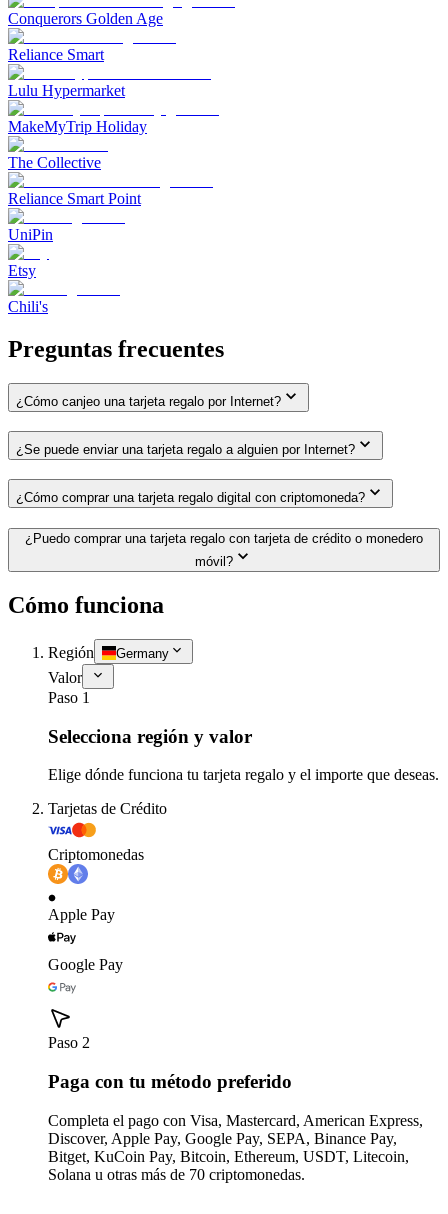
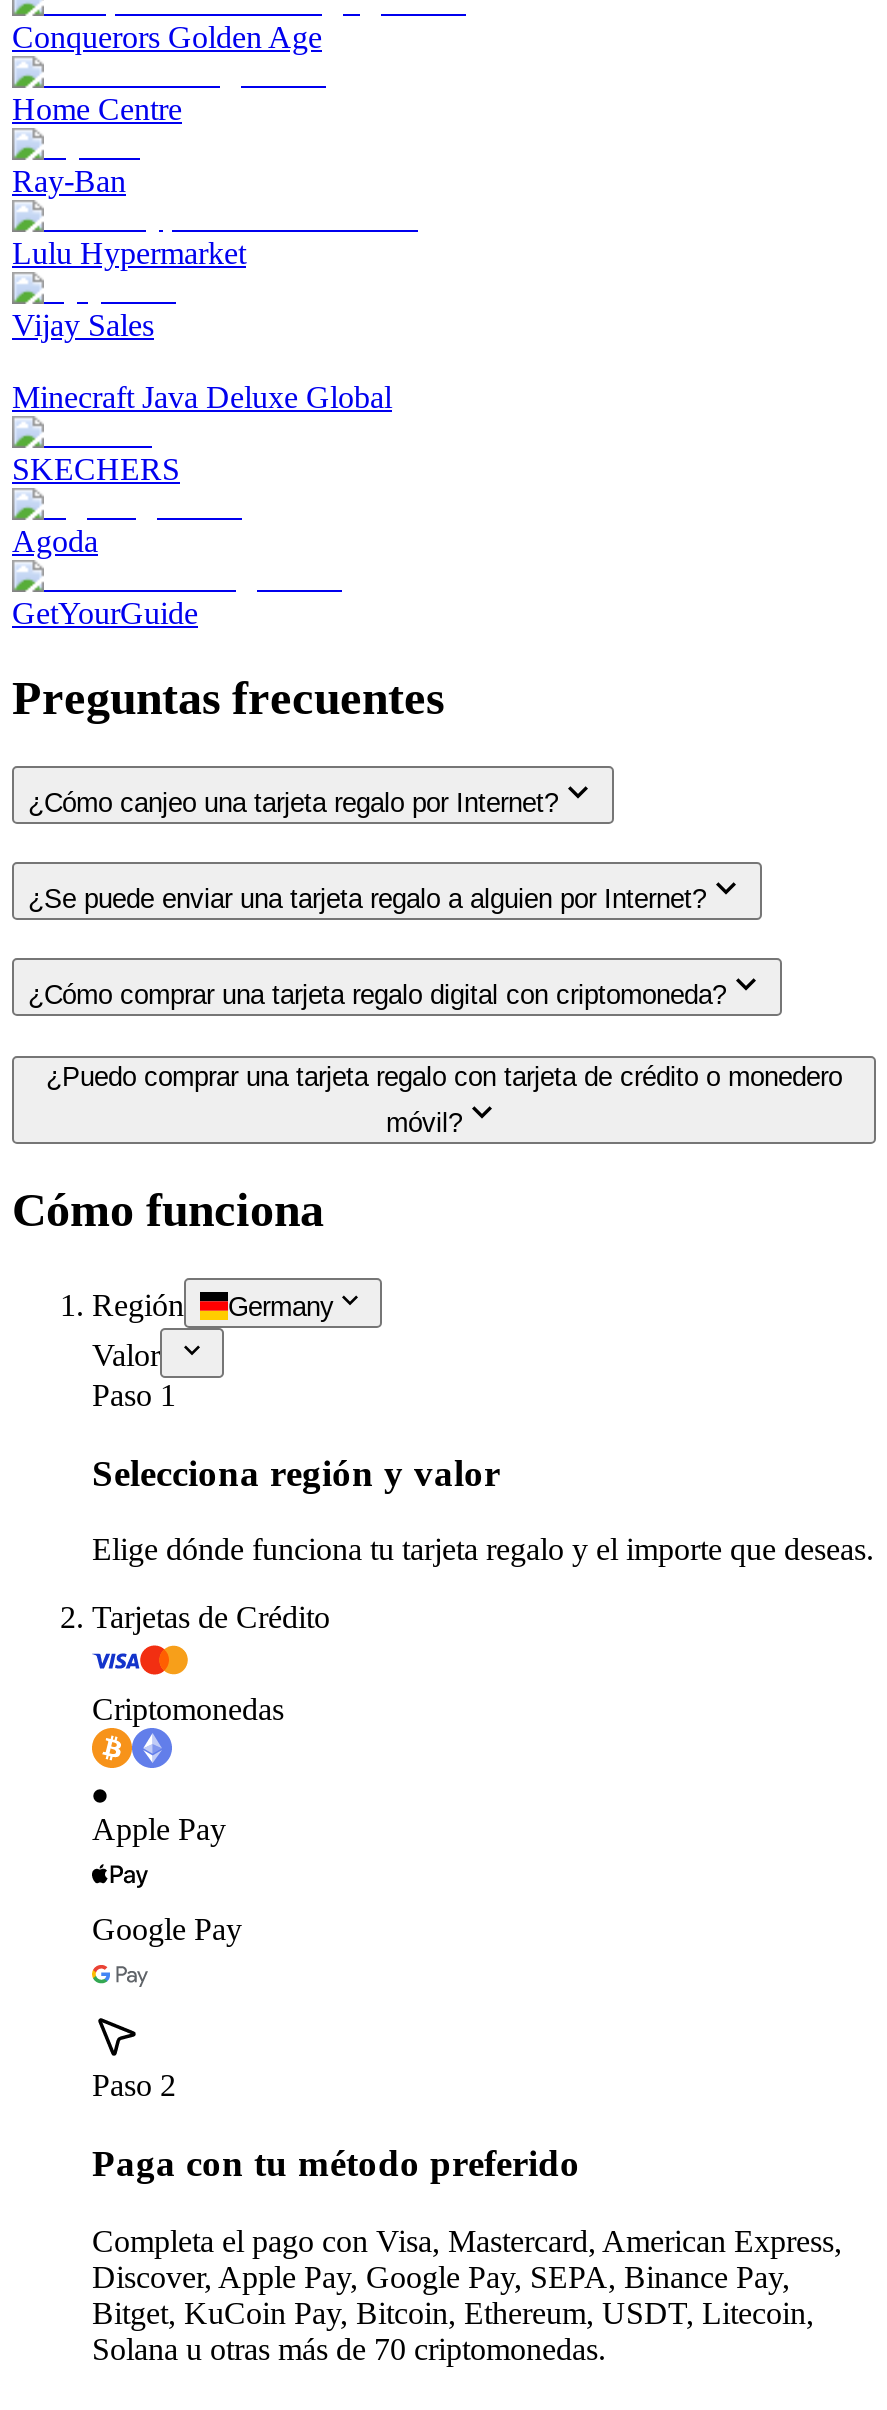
- Reliance Smart
+ Home Centre
+ Ray-Ban

moved down: Lulu Hypermarket

- MakeMyTrip Holiday
- The Collective
- Reliance Smart Point
- UniPin
- Etsy
- Chili's
+ Vijay Sales
+ Minecraft Java Deluxe Global
+ SKECHERS
+ Agoda
+ GetYourGuide
